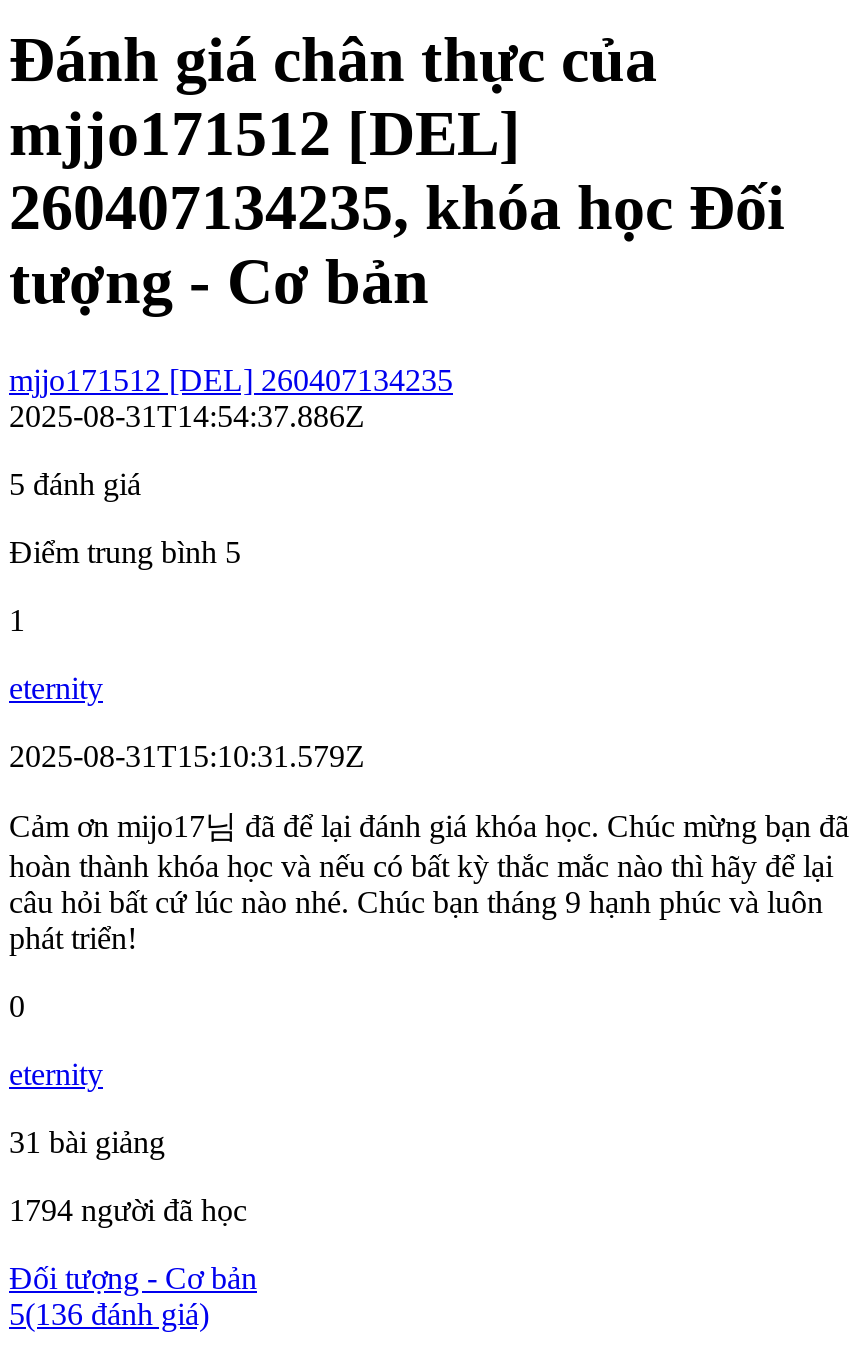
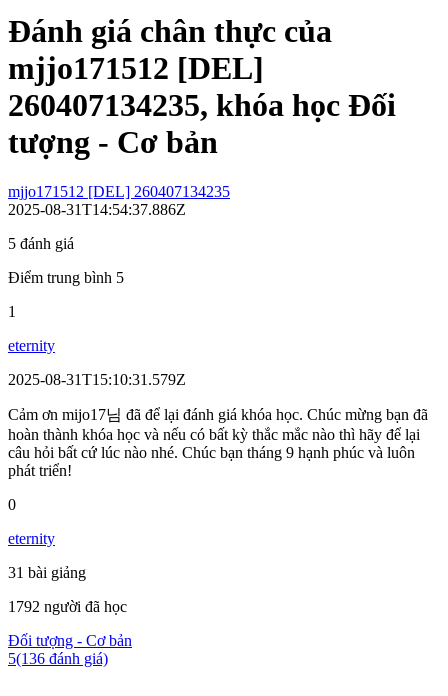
- 1794 người đã học
+ 1792 người đã học
